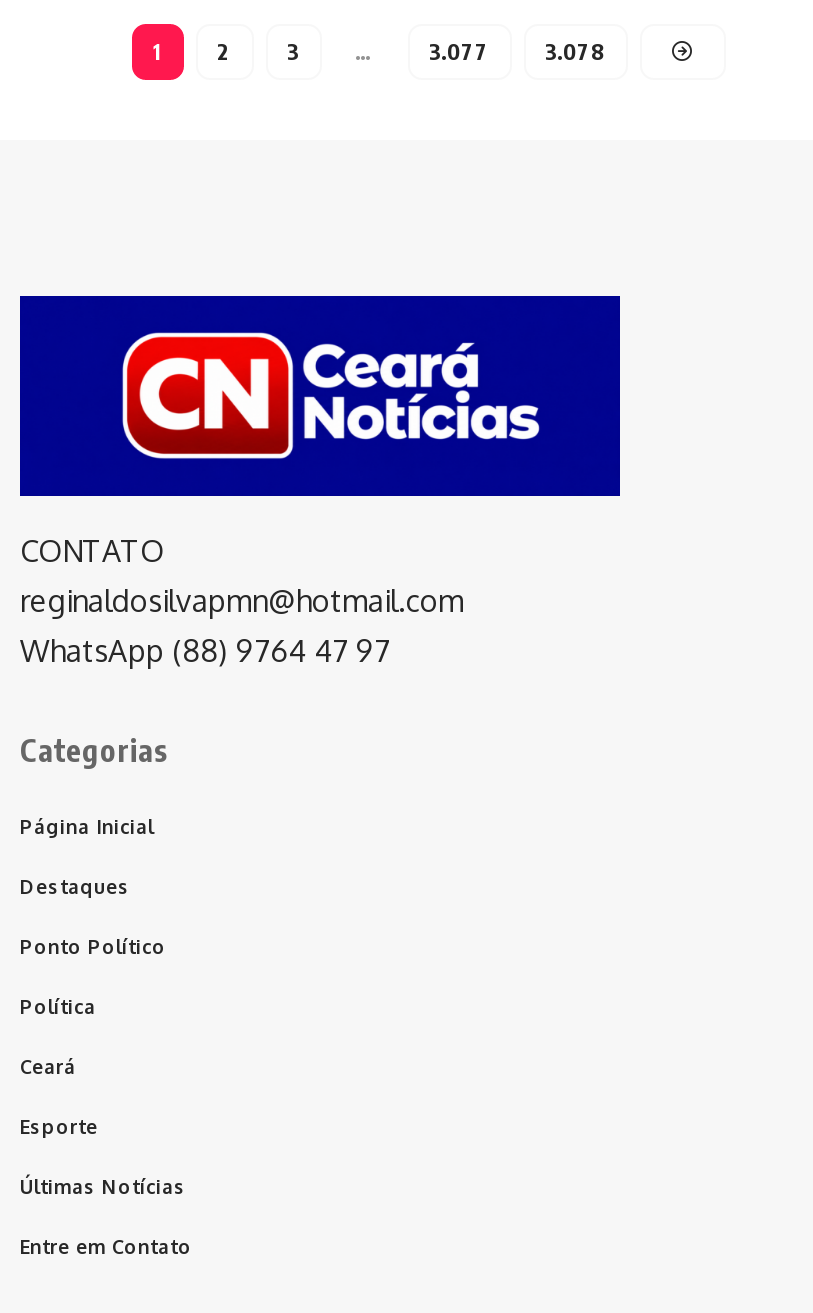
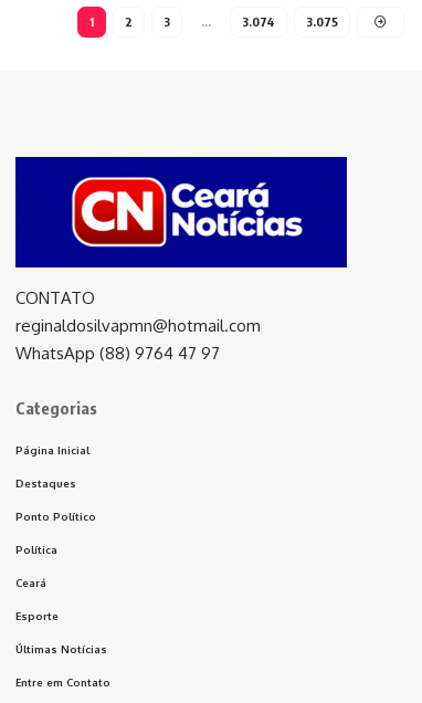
- 3.077
+ 3.074

- 3.078
+ 3.075
